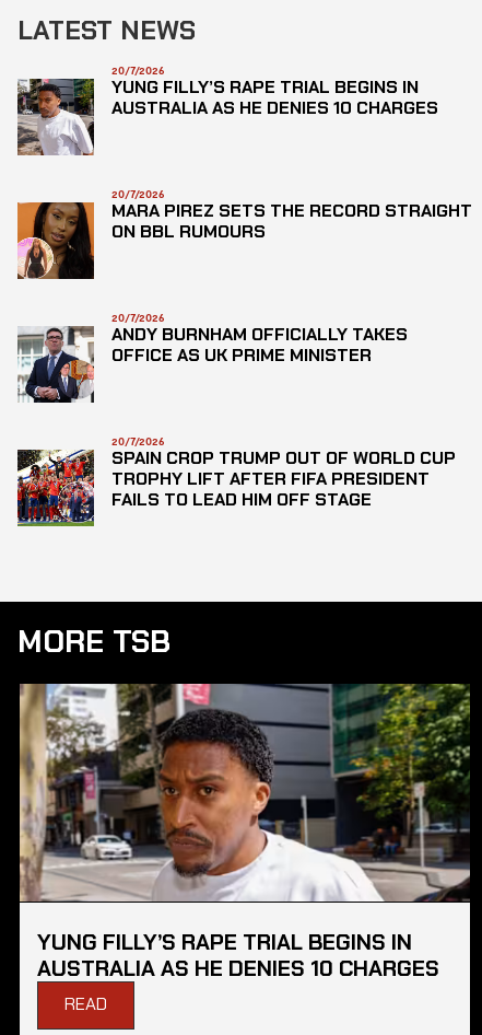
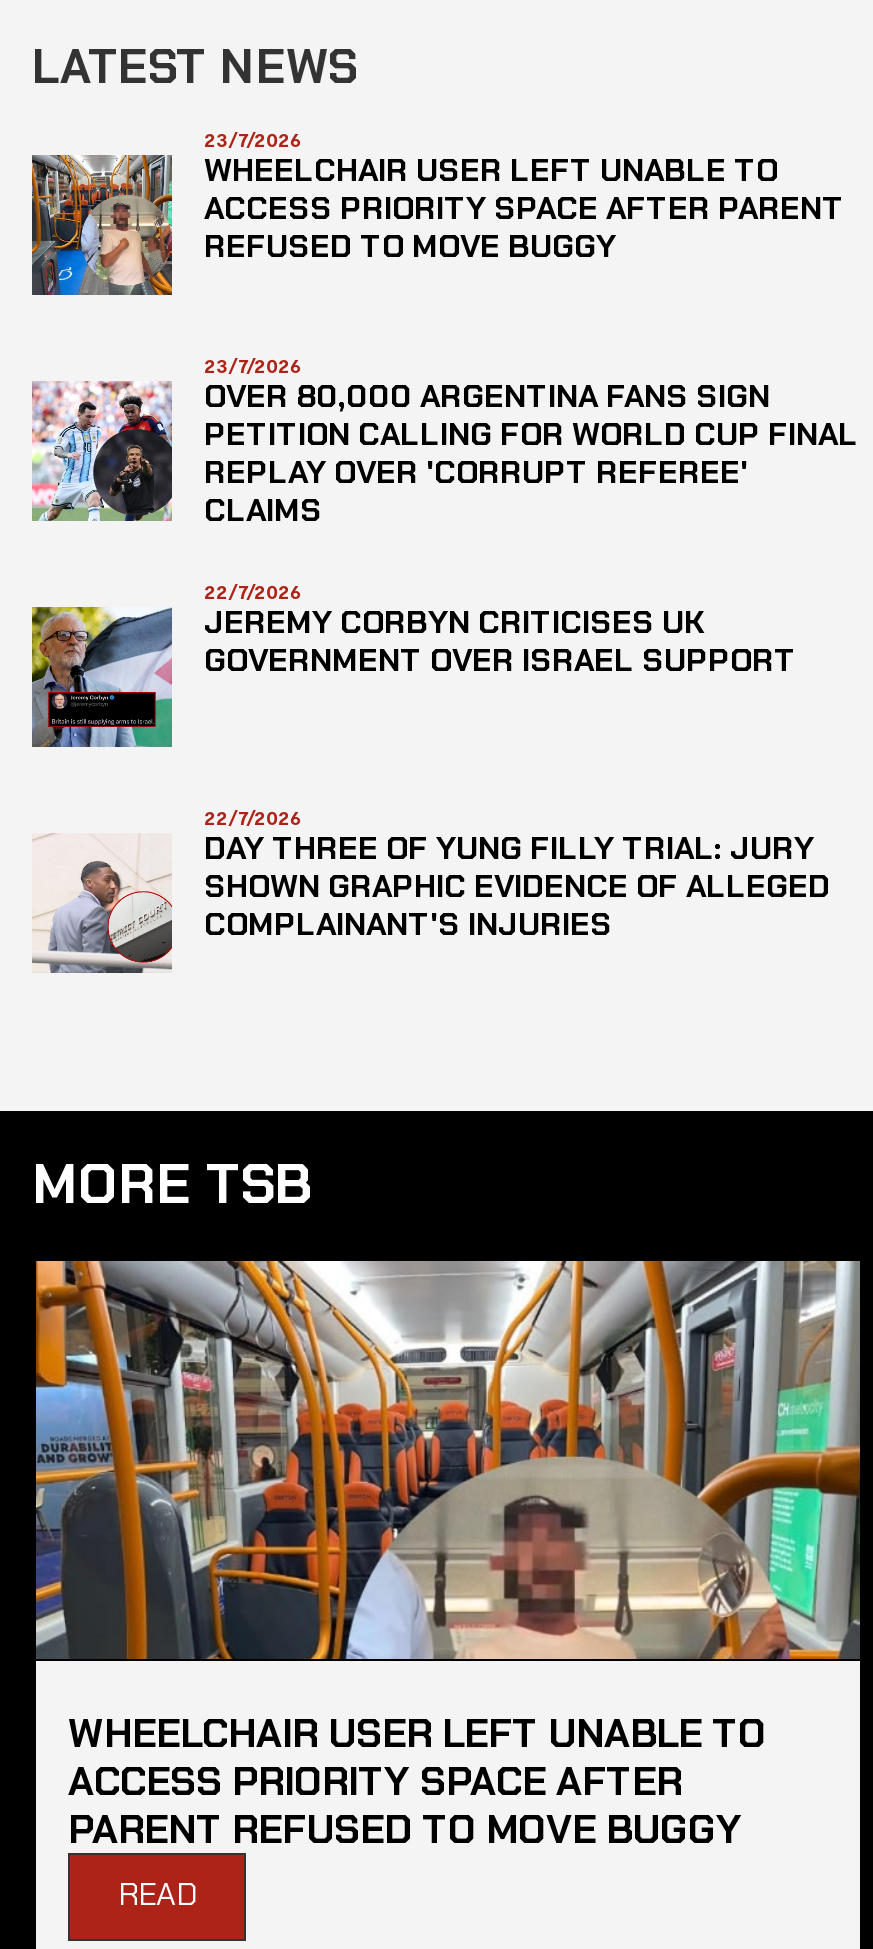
- [image]
- 20/7/2026
- YUNG FILLY’S RAPE TRIAL BEGINS IN
- AUSTRALIA AS HE DENIES 10 CHARGES
+ [image]
+ 23/7/2026
+ WHEELCHAIR USER LEFT UNABLE TO
+ ACCESS PRIORITY SPACE AFTER PARENT
+ REFUSED TO MOVE BUGGY

- [image]
- 20/7/2026
- MARA PIREZ SETS THE RECORD STRAIGHT
- ON BBL RUMOURS
+ [image]
+ 23/7/2026
+ OVER 80,000 ARGENTINA FANS SIGN
+ PETITION CALLING FOR WORLD CUP FINAL
+ REPLAY OVER 'CORRUPT REFEREE'
+ CLAIMS

- [image]
- 20/7/2026
- ANDY BURNHAM OFFICIALLY TAKES
- OFFICE AS UK PRIME MINISTER
+ [image]
+ 22/7/2026
+ JEREMY CORBYN CRITICISES UK
+ GOVERNMENT OVER ISRAEL SUPPORT

- [image]
- 20/7/2026
- SPAIN CROP TRUMP OUT OF WORLD CUP
- TROPHY LIFT AFTER FIFA PRESIDENT
- FAILS TO LEAD HIM OFF STAGE
+ [image]
+ 22/7/2026
+ DAY THREE OF YUNG FILLY TRIAL: JURY
+ SHOWN GRAPHIC EVIDENCE OF ALLEGED
+ COMPLAINANT'S INJURIES

- [image]
- YUNG FILLY’S RAPE TRIAL BEGINS IN
- AUSTRALIA AS HE DENIES 10 CHARGES
+ [image]
+ WHEELCHAIR USER LEFT UNABLE TO
+ ACCESS PRIORITY SPACE AFTER
+ PARENT REFUSED TO MOVE BUGGY
